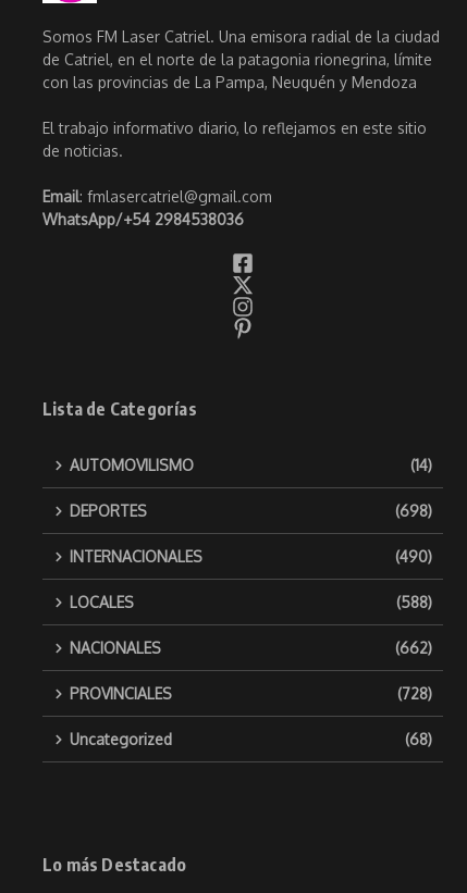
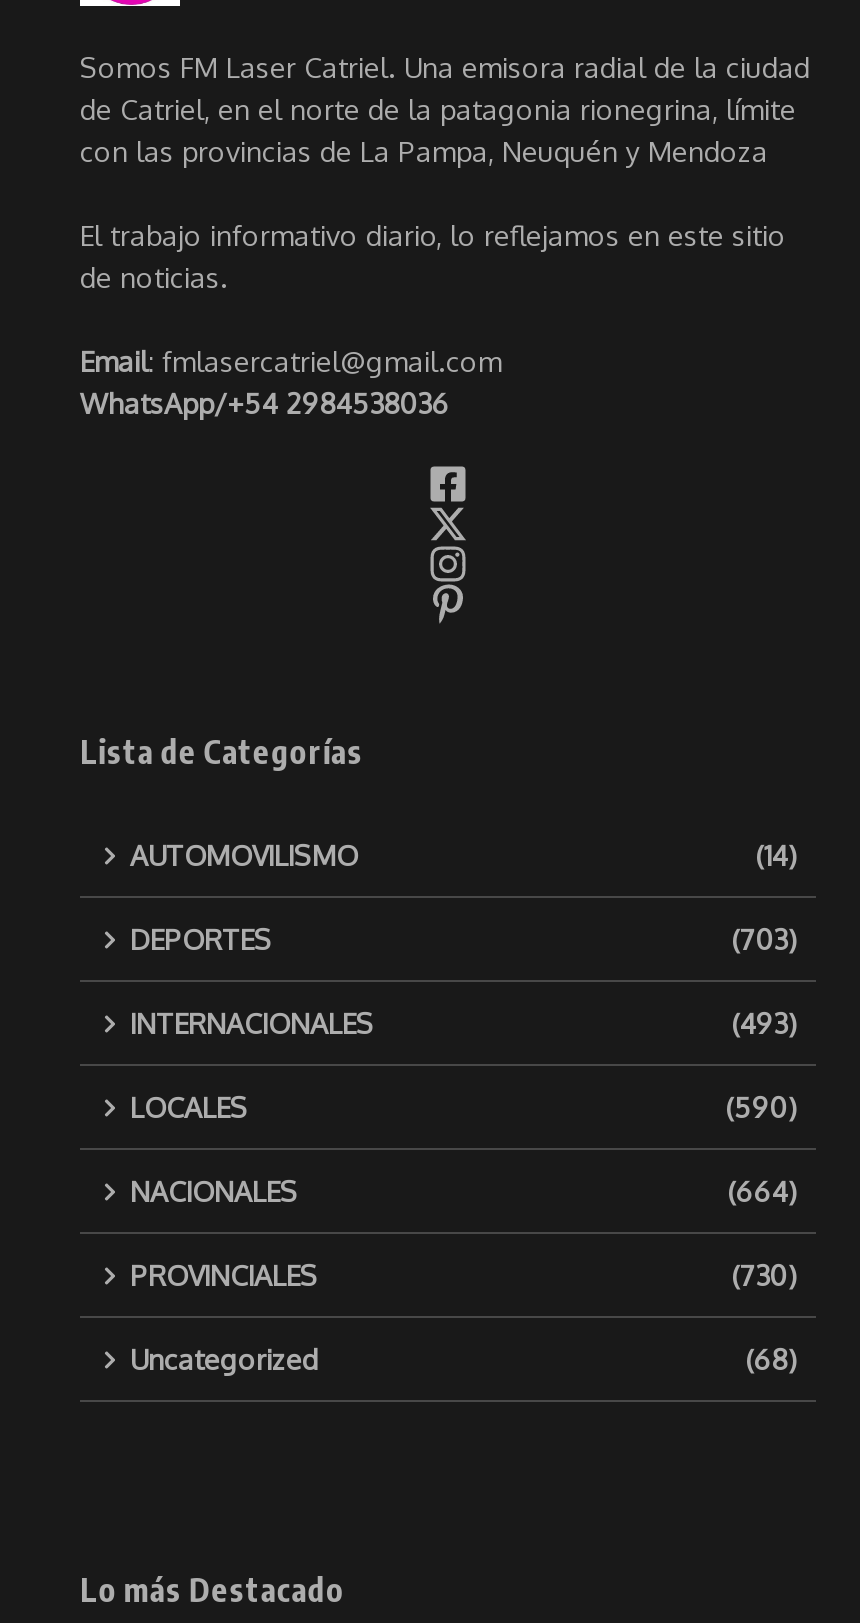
- (698)
+ (703)

- (490)
+ (493)

- (588)
+ (590)

- (662)
+ (664)

- (728)
+ (730)
